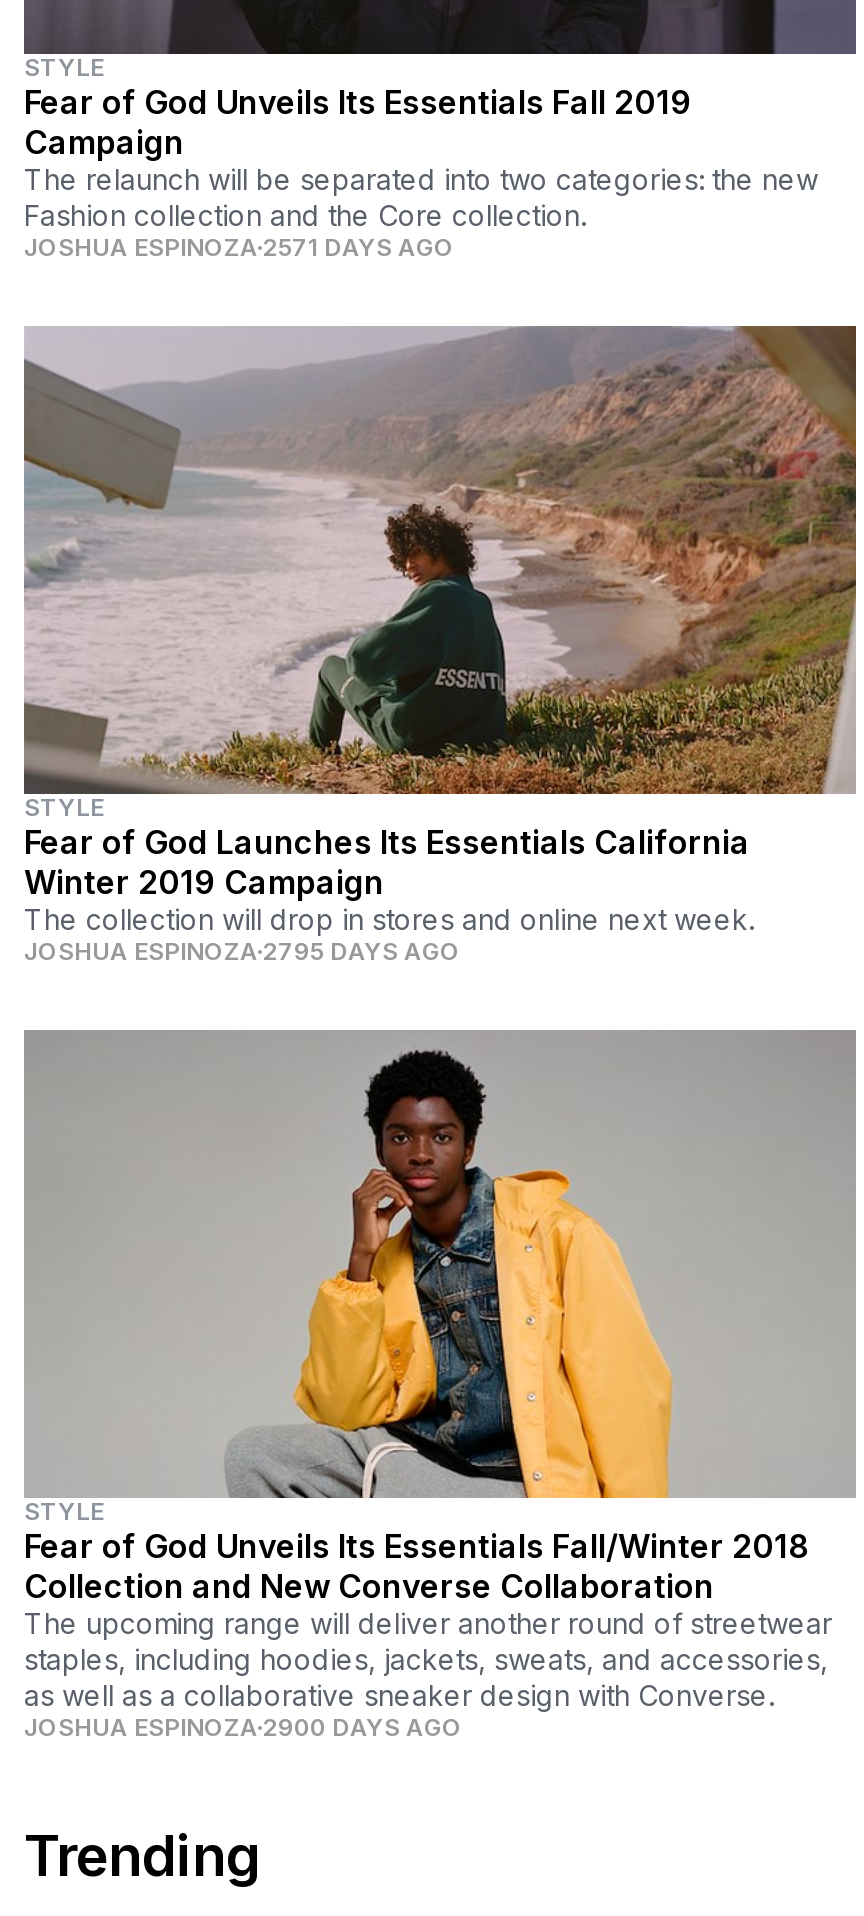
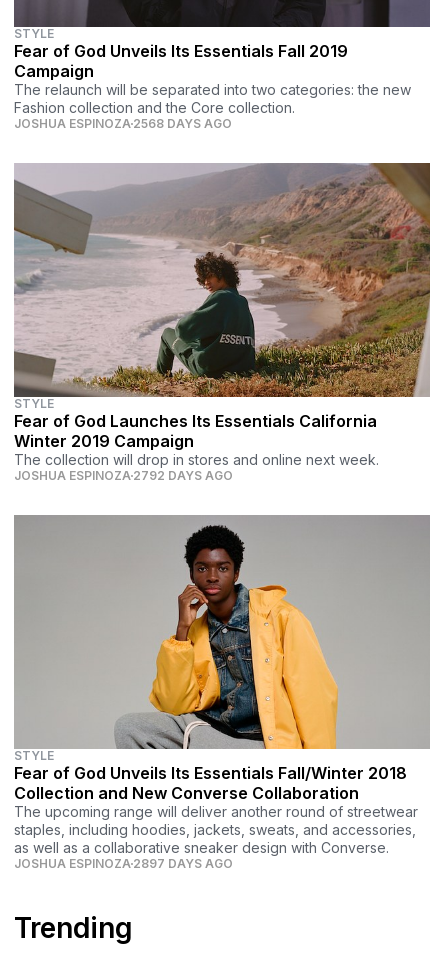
- JOSHUA ESPINOZA 2571 DAYS AGO
+ JOSHUA ESPINOZA 2568 DAYS AGO

- JOSHUA ESPINOZA 2795 DAYS AGO
+ JOSHUA ESPINOZA 2792 DAYS AGO

- JOSHUA ESPINOZA 2900 DAYS AGO
+ JOSHUA ESPINOZA 2897 DAYS AGO
